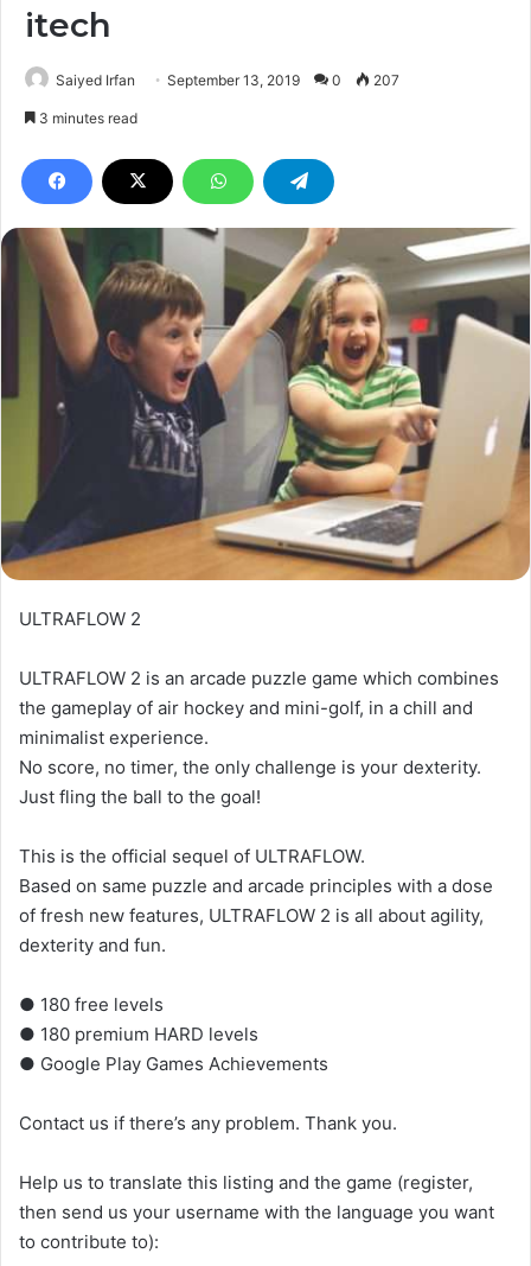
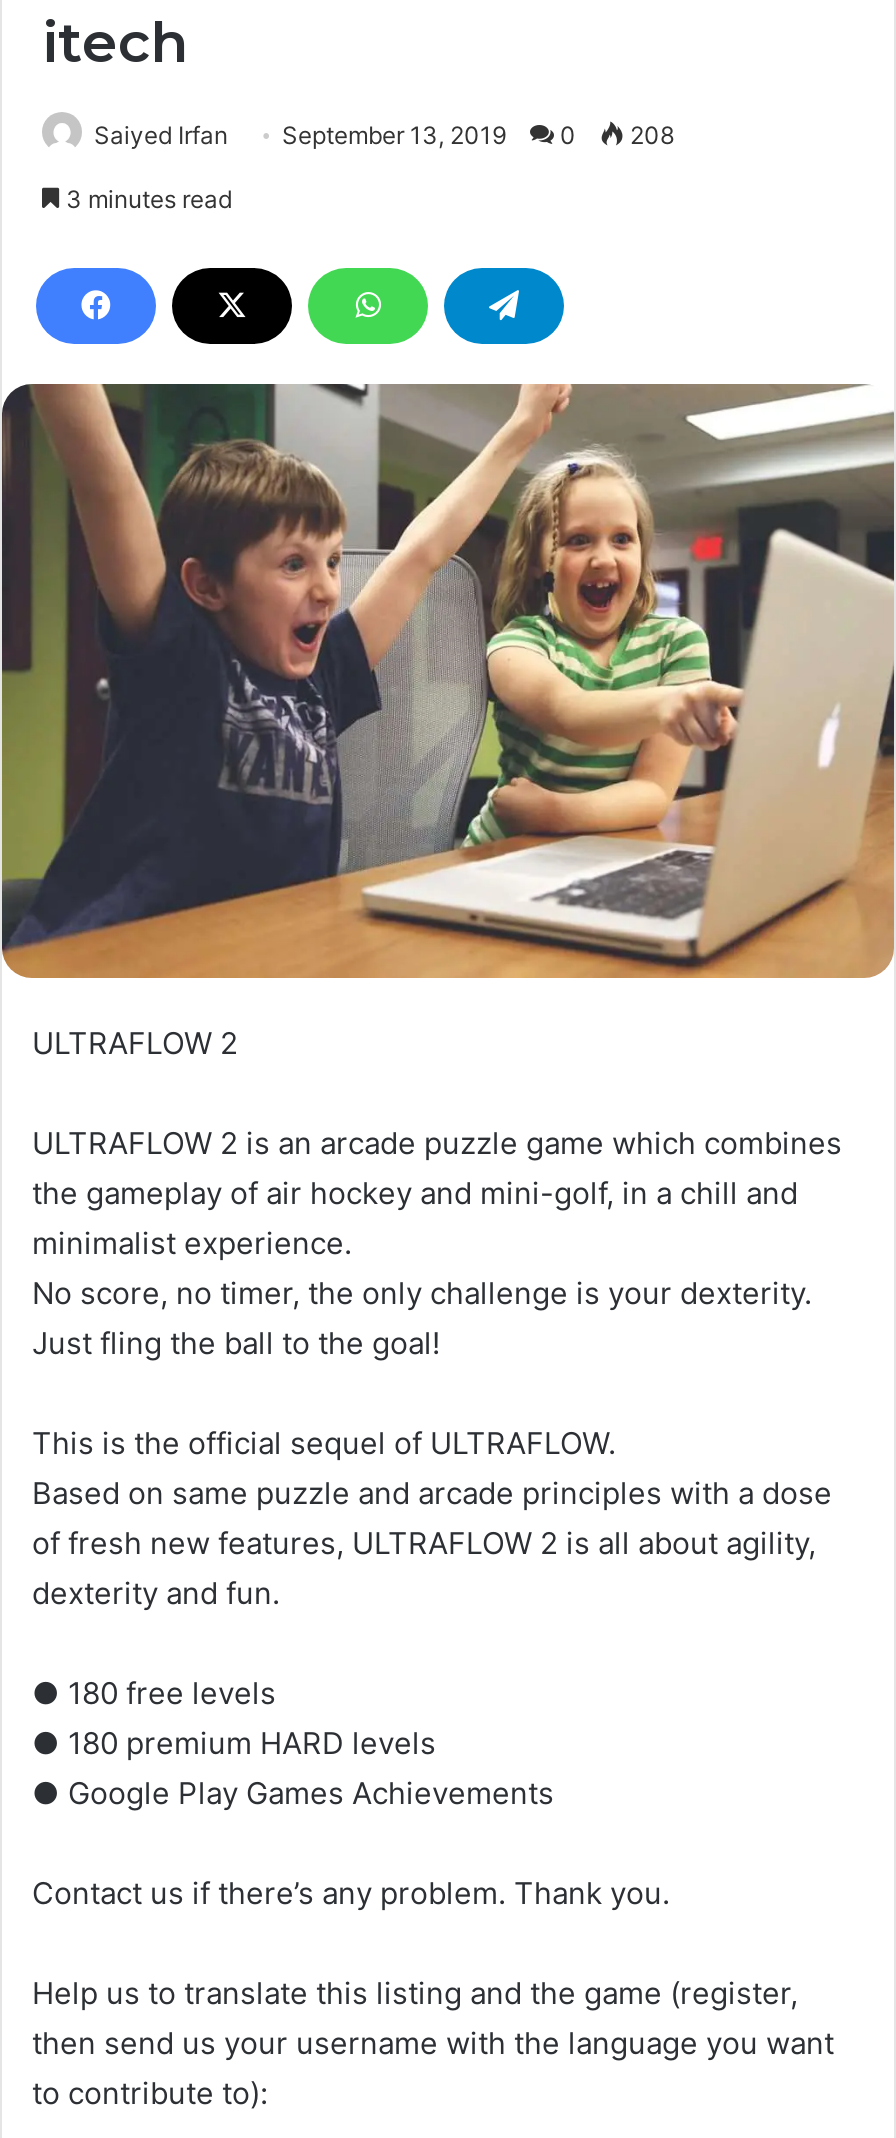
- Saiyed Irfan September 13, 2019 0 207
+ Saiyed Irfan September 13, 2019 0 208
